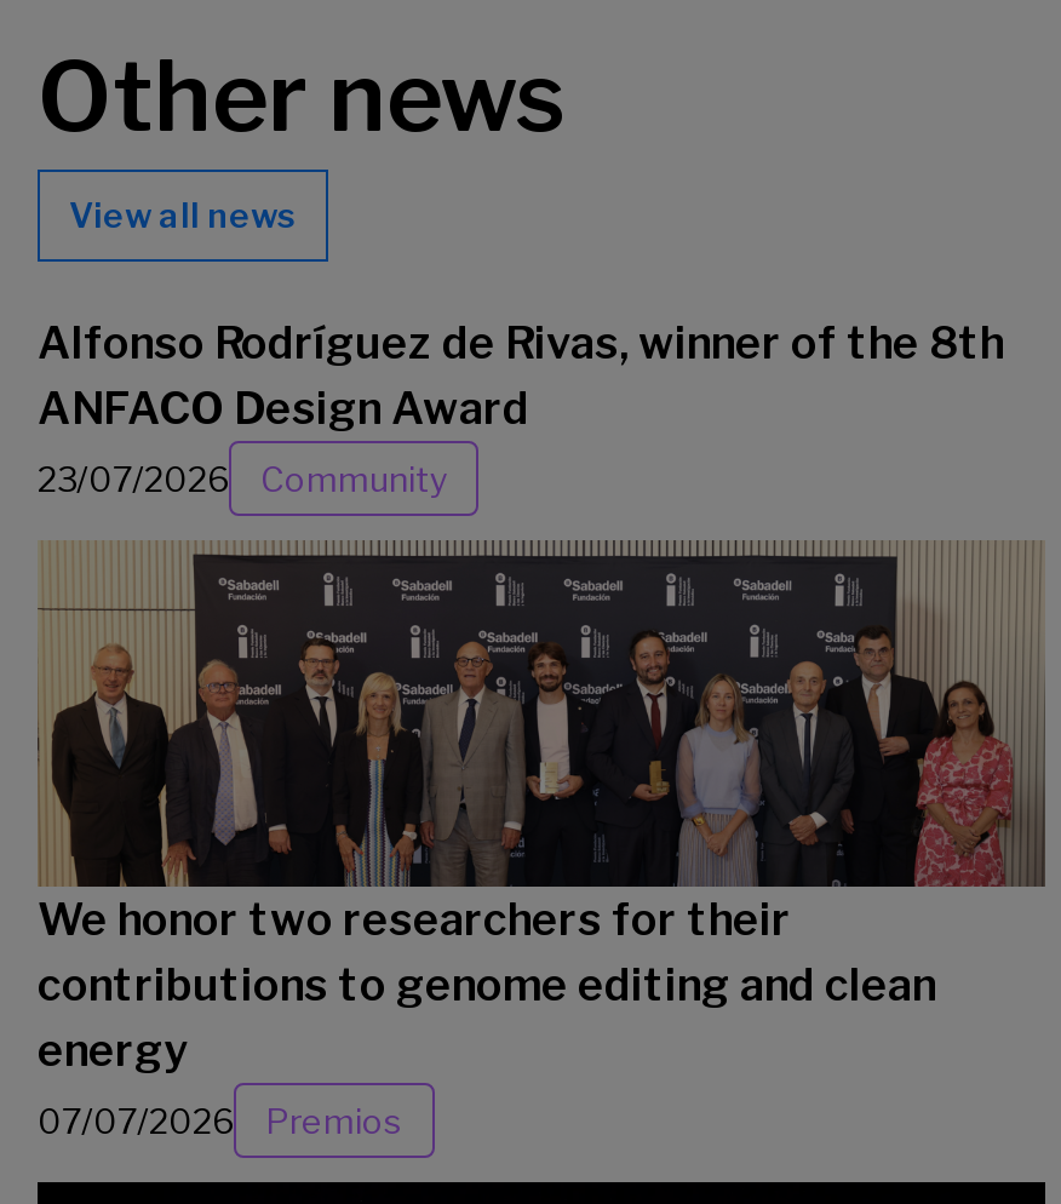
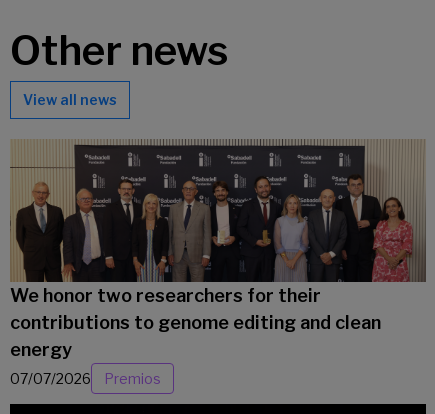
- Alfonso Rodríguez de Rivas, winner of the 8th
- ANFACO Design Award
- 23/07/2026
- Community
